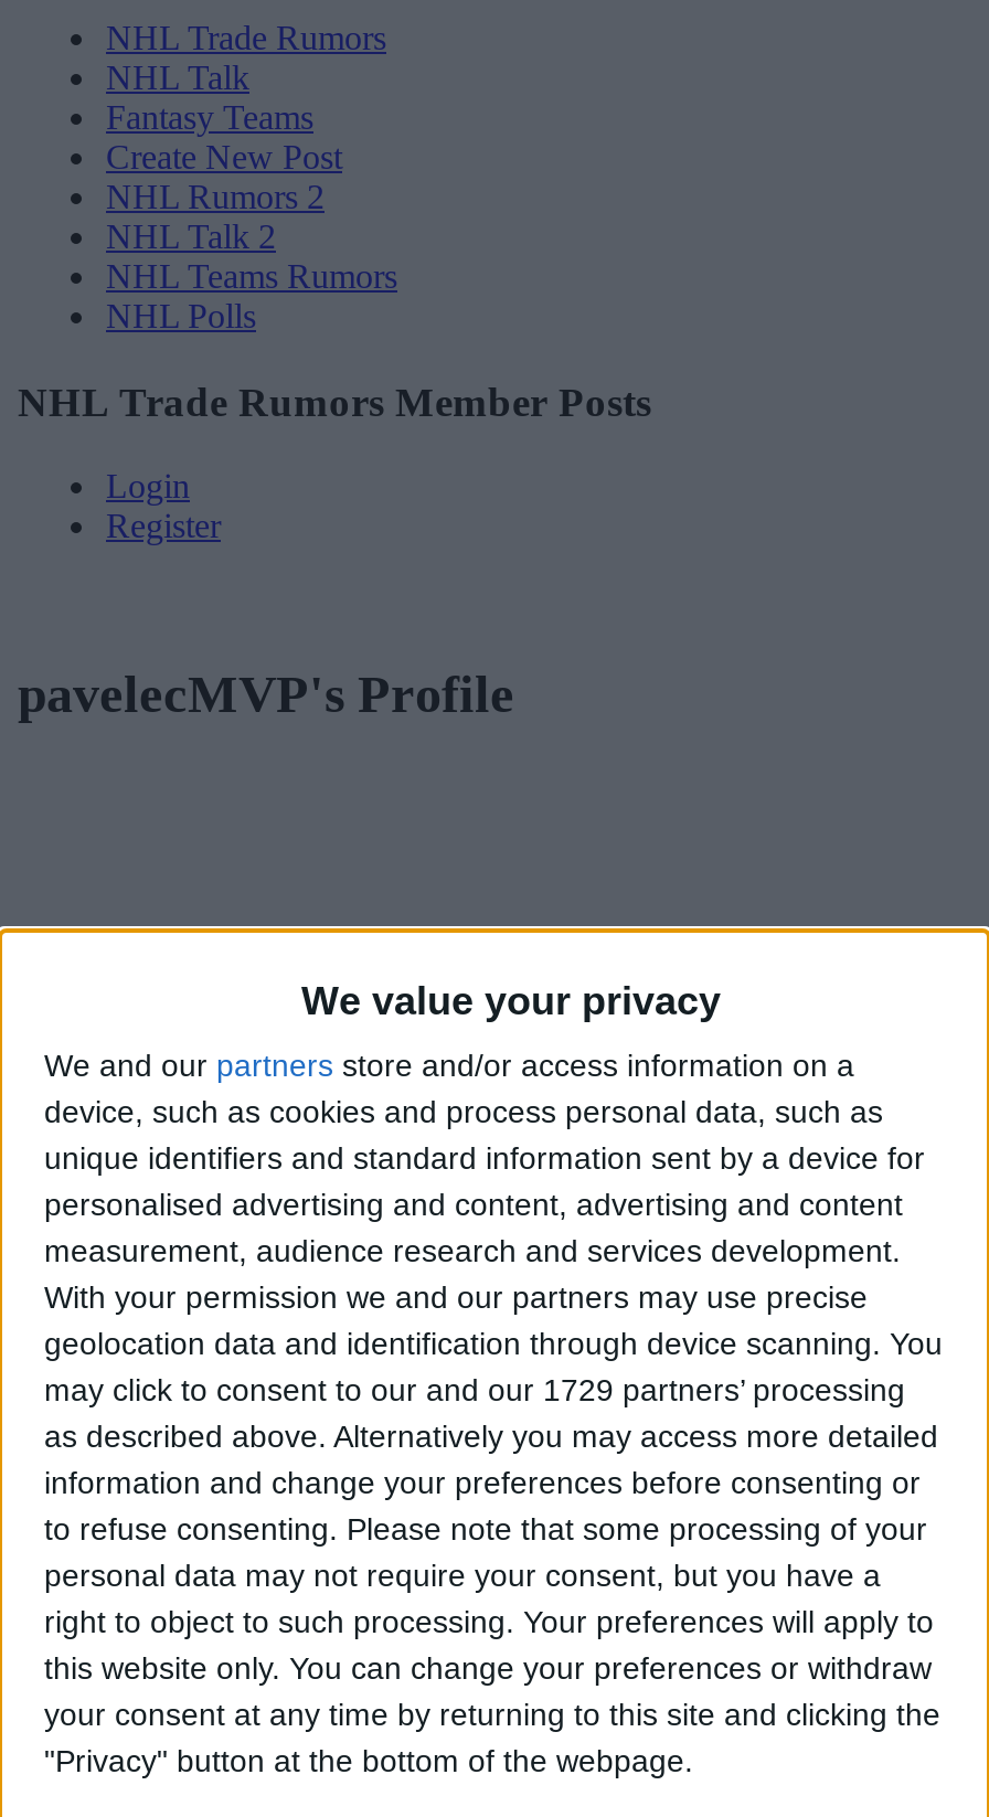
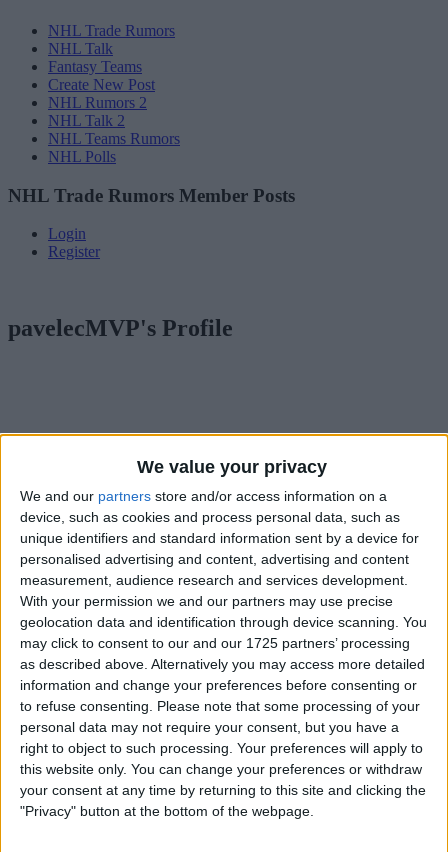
- may click to consent to our and our 1729 partners’ processing
+ may click to consent to our and our 1725 partners’ processing
